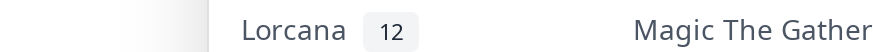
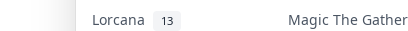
- Lorcana 12
+ Lorcana 13
